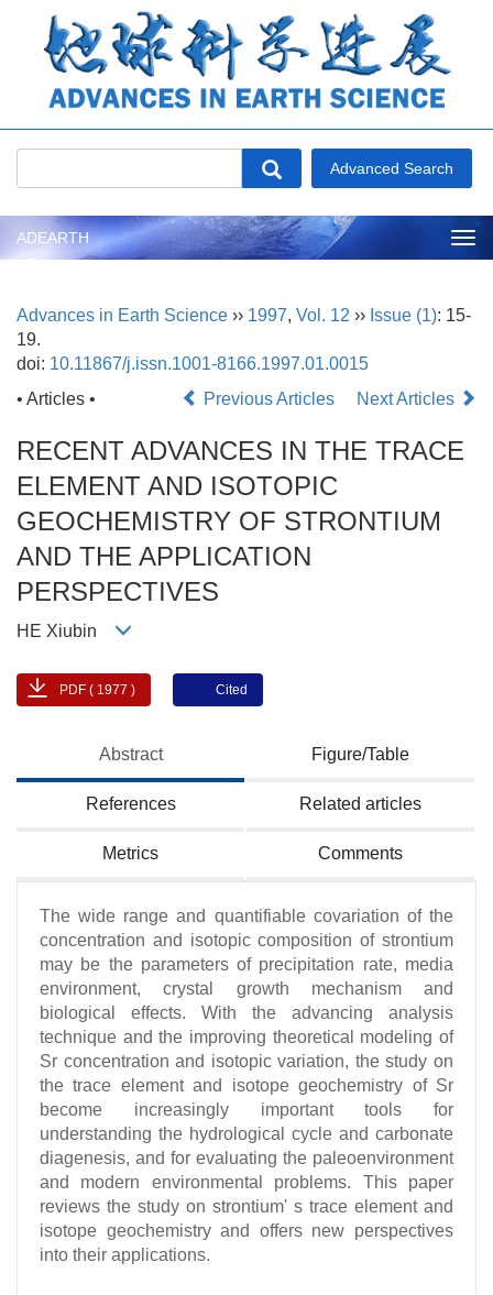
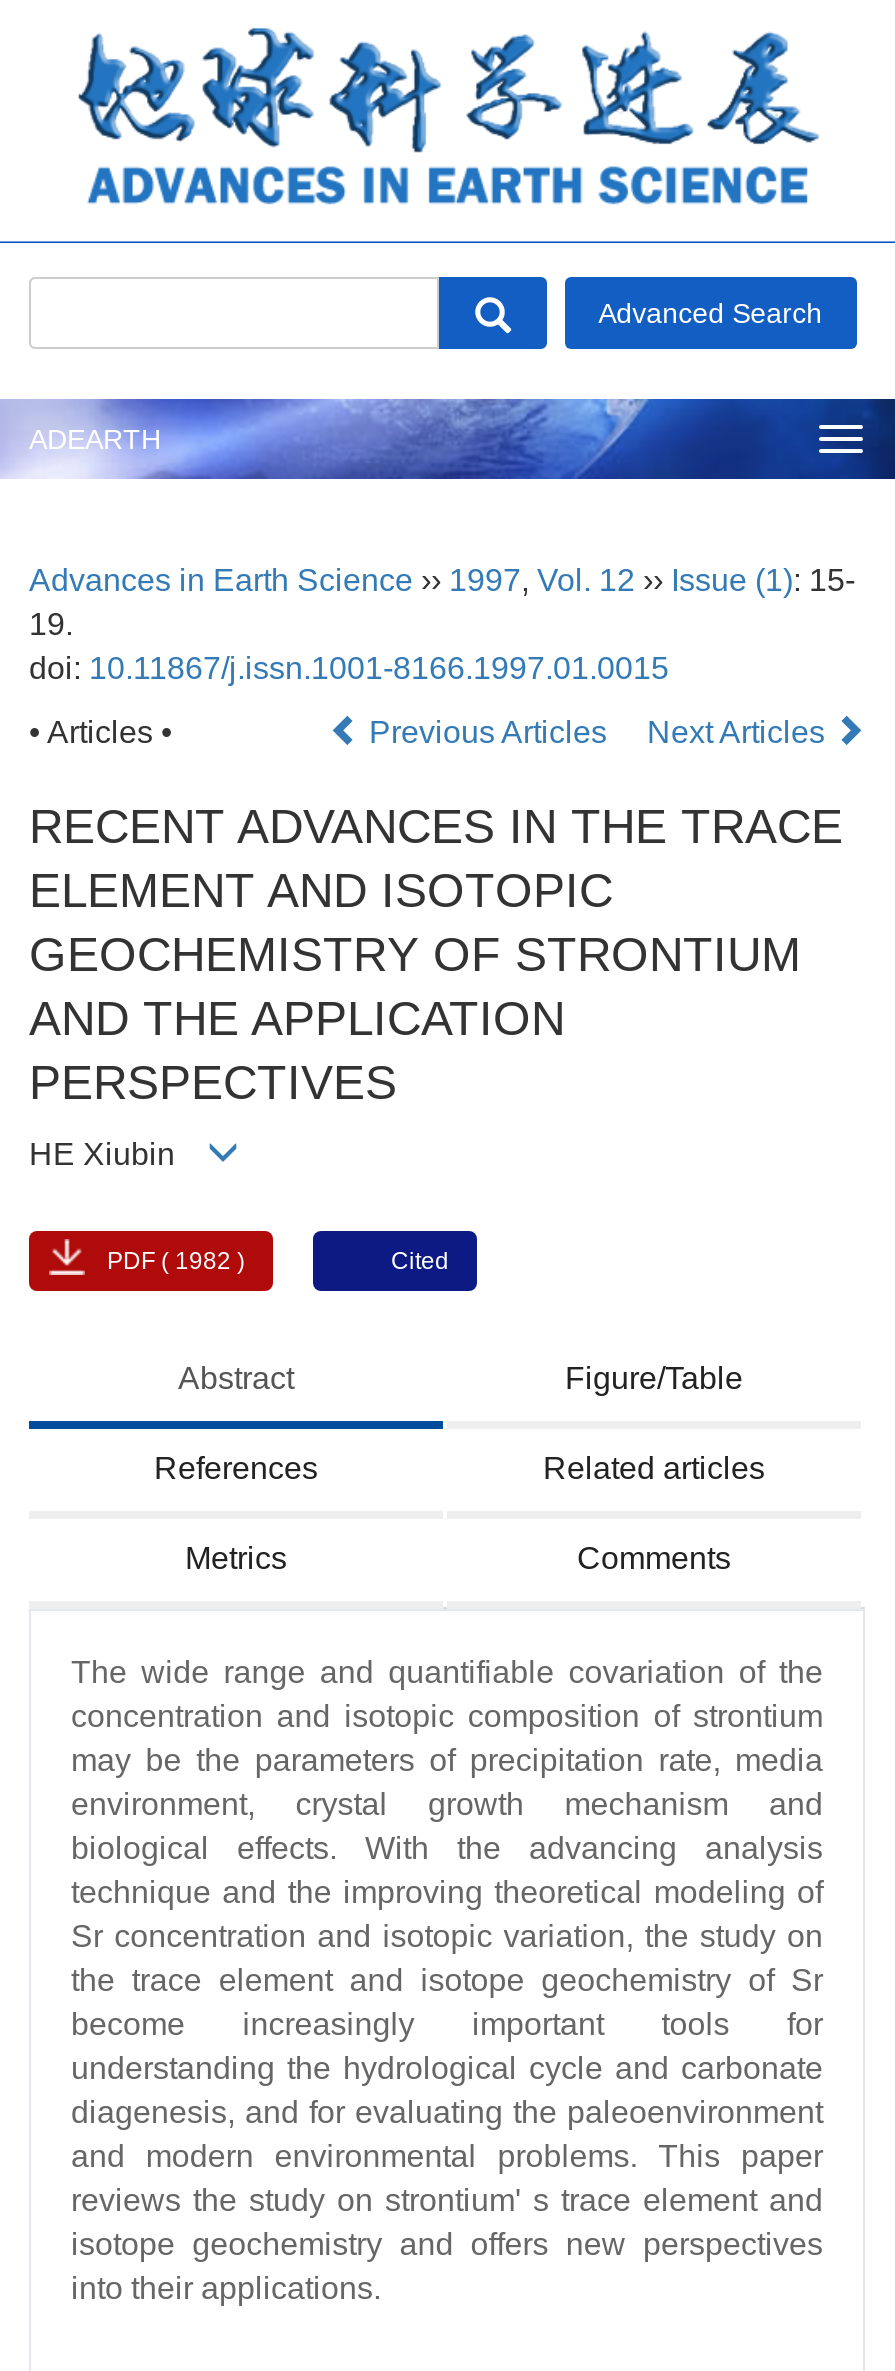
- PDF ( 1977 )
+ PDF ( 1982 )
